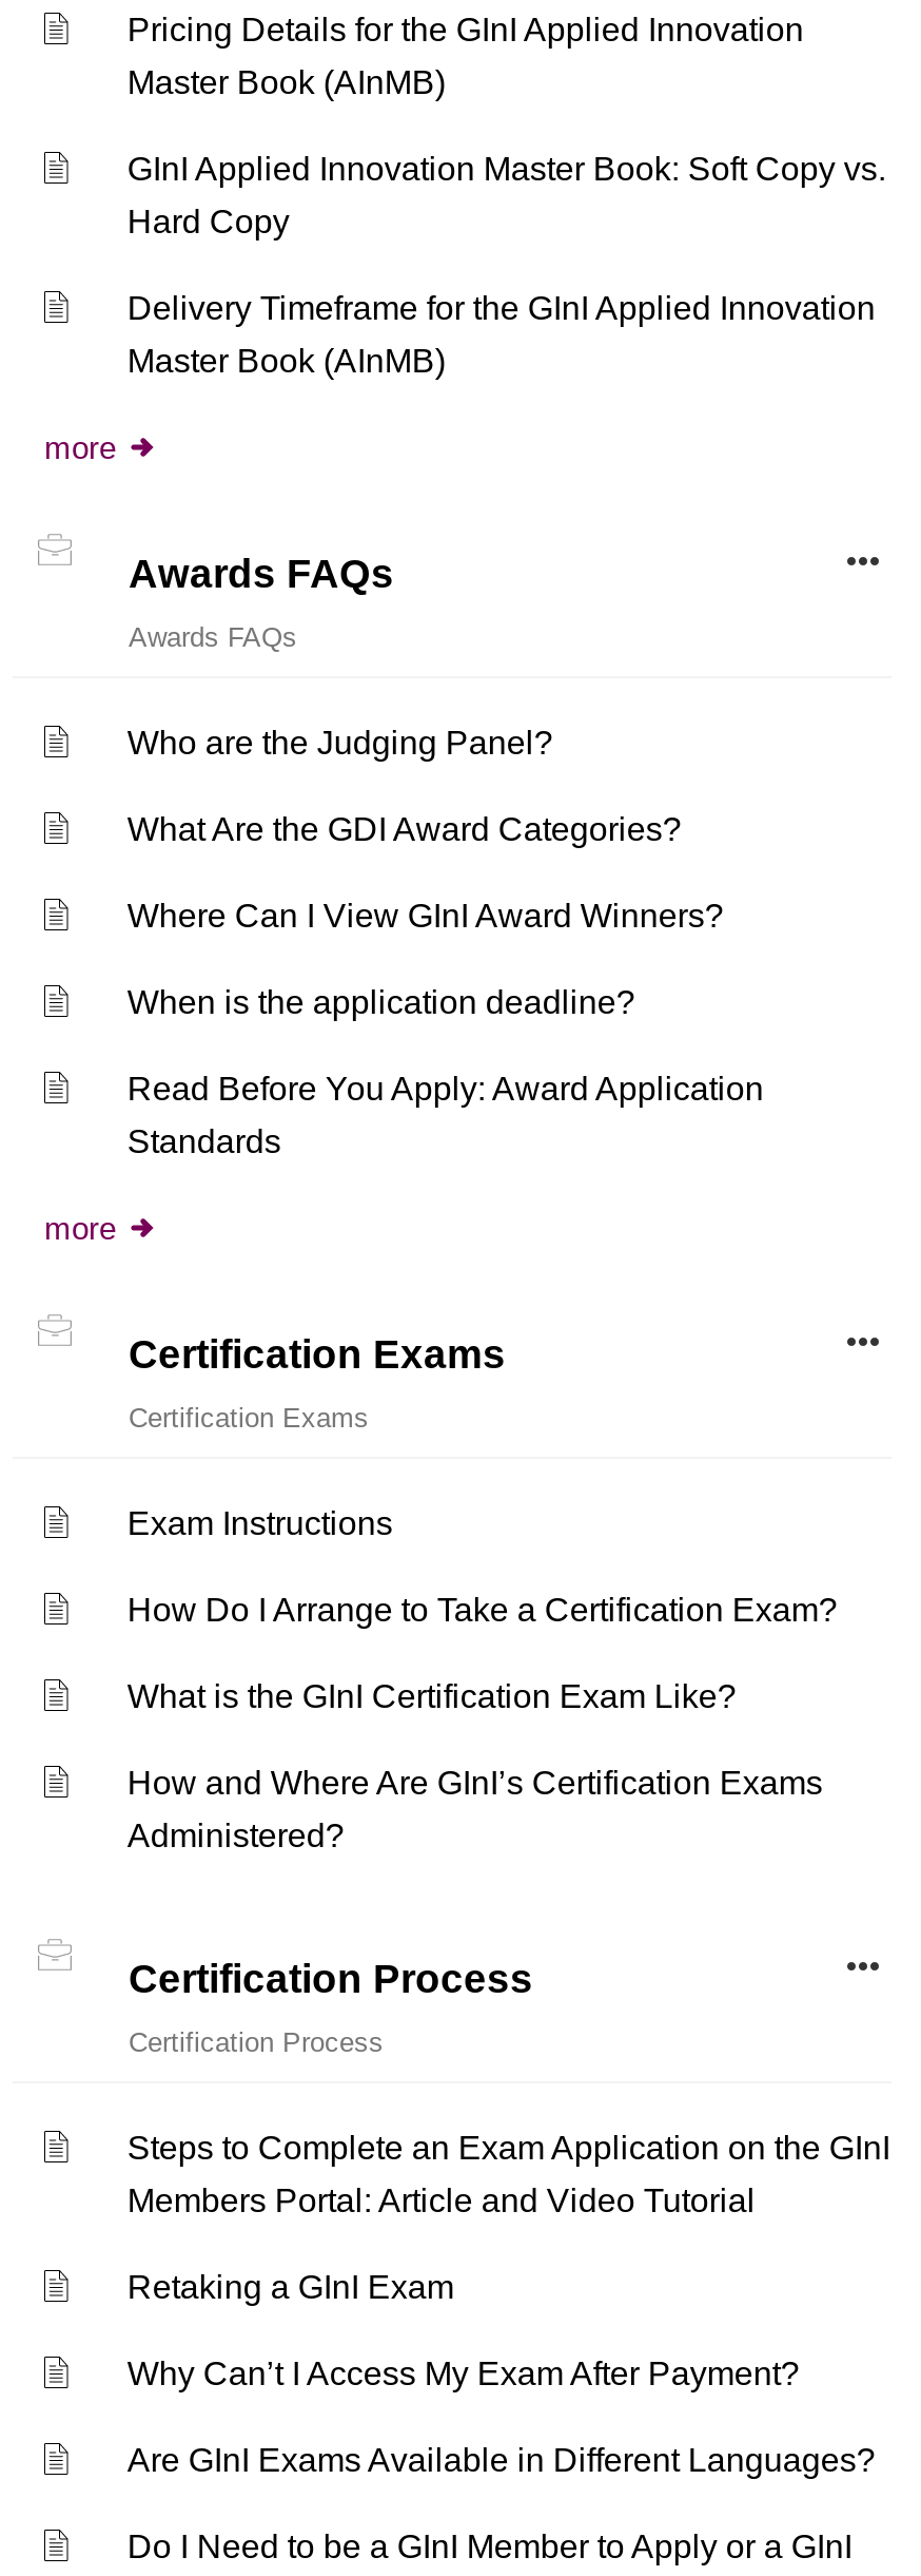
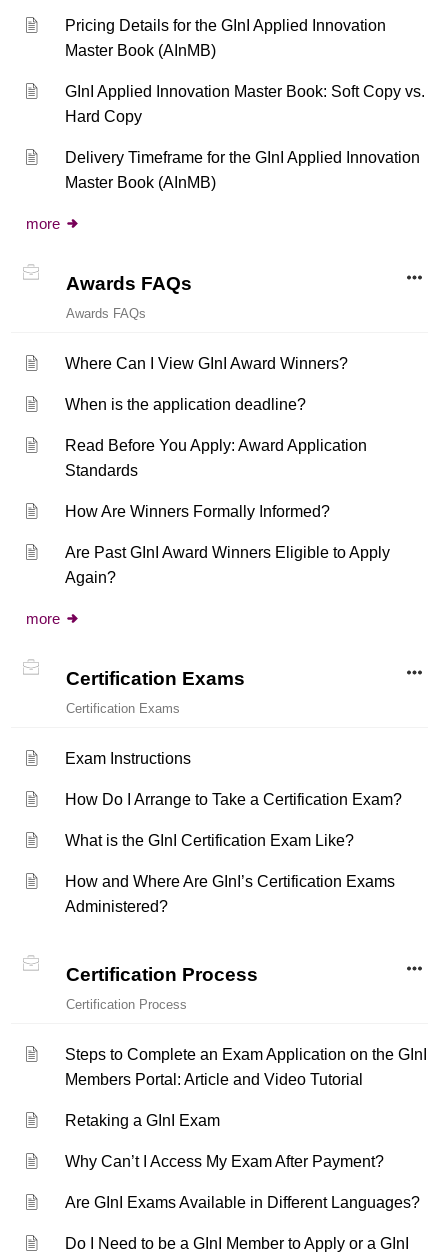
- Who are the Judging Panel?
- What Are the GDI Award Categories?

moved up: Where Can I View GInI Award Winners? | When is the application deadline? | Read Before You Apply: Award Application | Standards

+ How Are Winners Formally Informed?
+ Are Past GInI Award Winners Eligible to Apply
+ Again?
